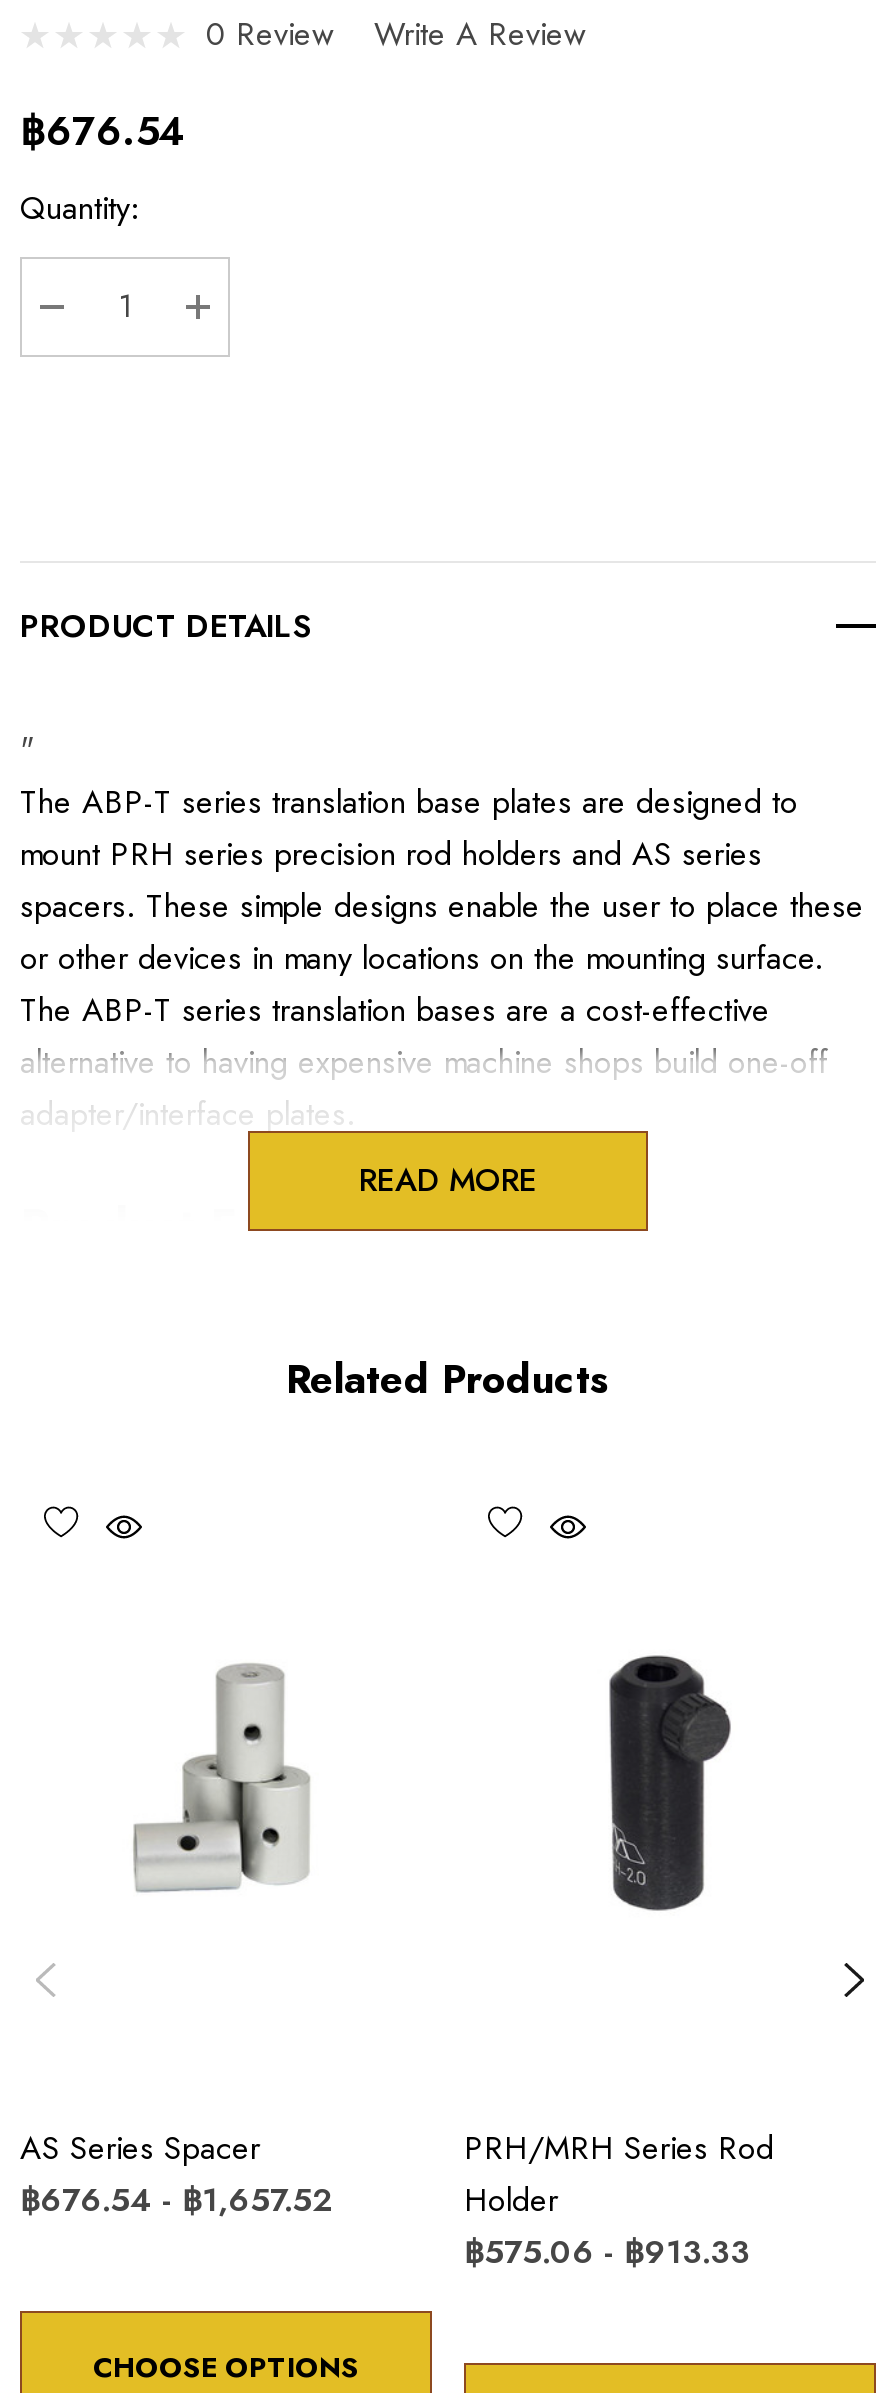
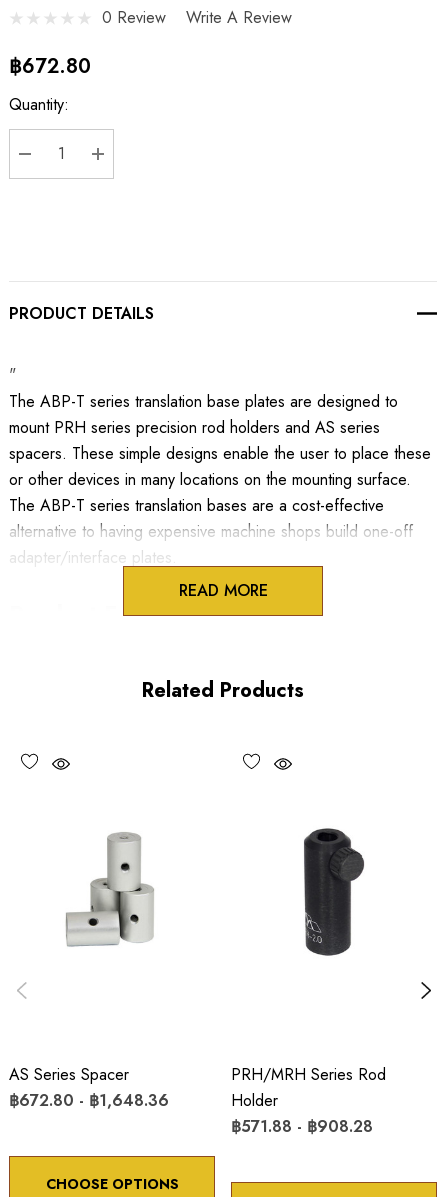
- ฿676.54
+ ฿672.80

- ฿676.54 - ฿1,657.52
+ ฿672.80 - ฿1,648.36

- ฿575.06 - ฿913.33
+ ฿571.88 - ฿908.28
